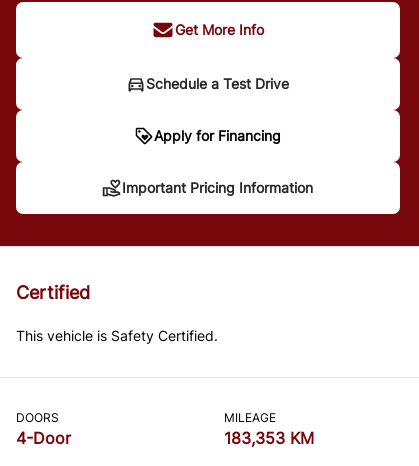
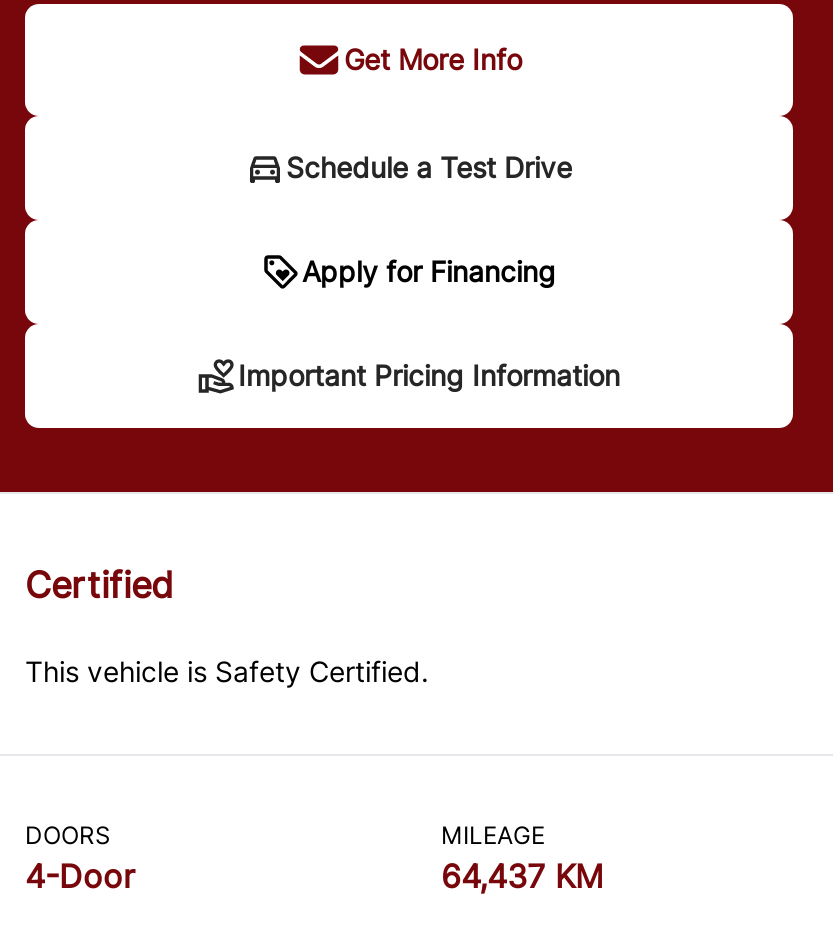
- 183,353 KM
+ 64,437 KM
